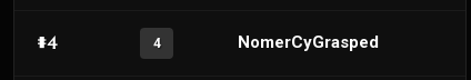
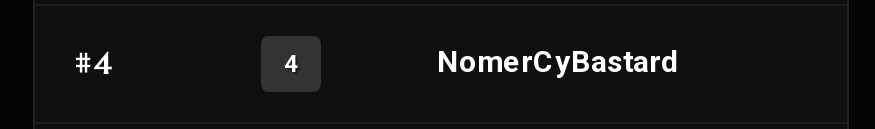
- NomerCyGrasped
+ NomerCyBastard
